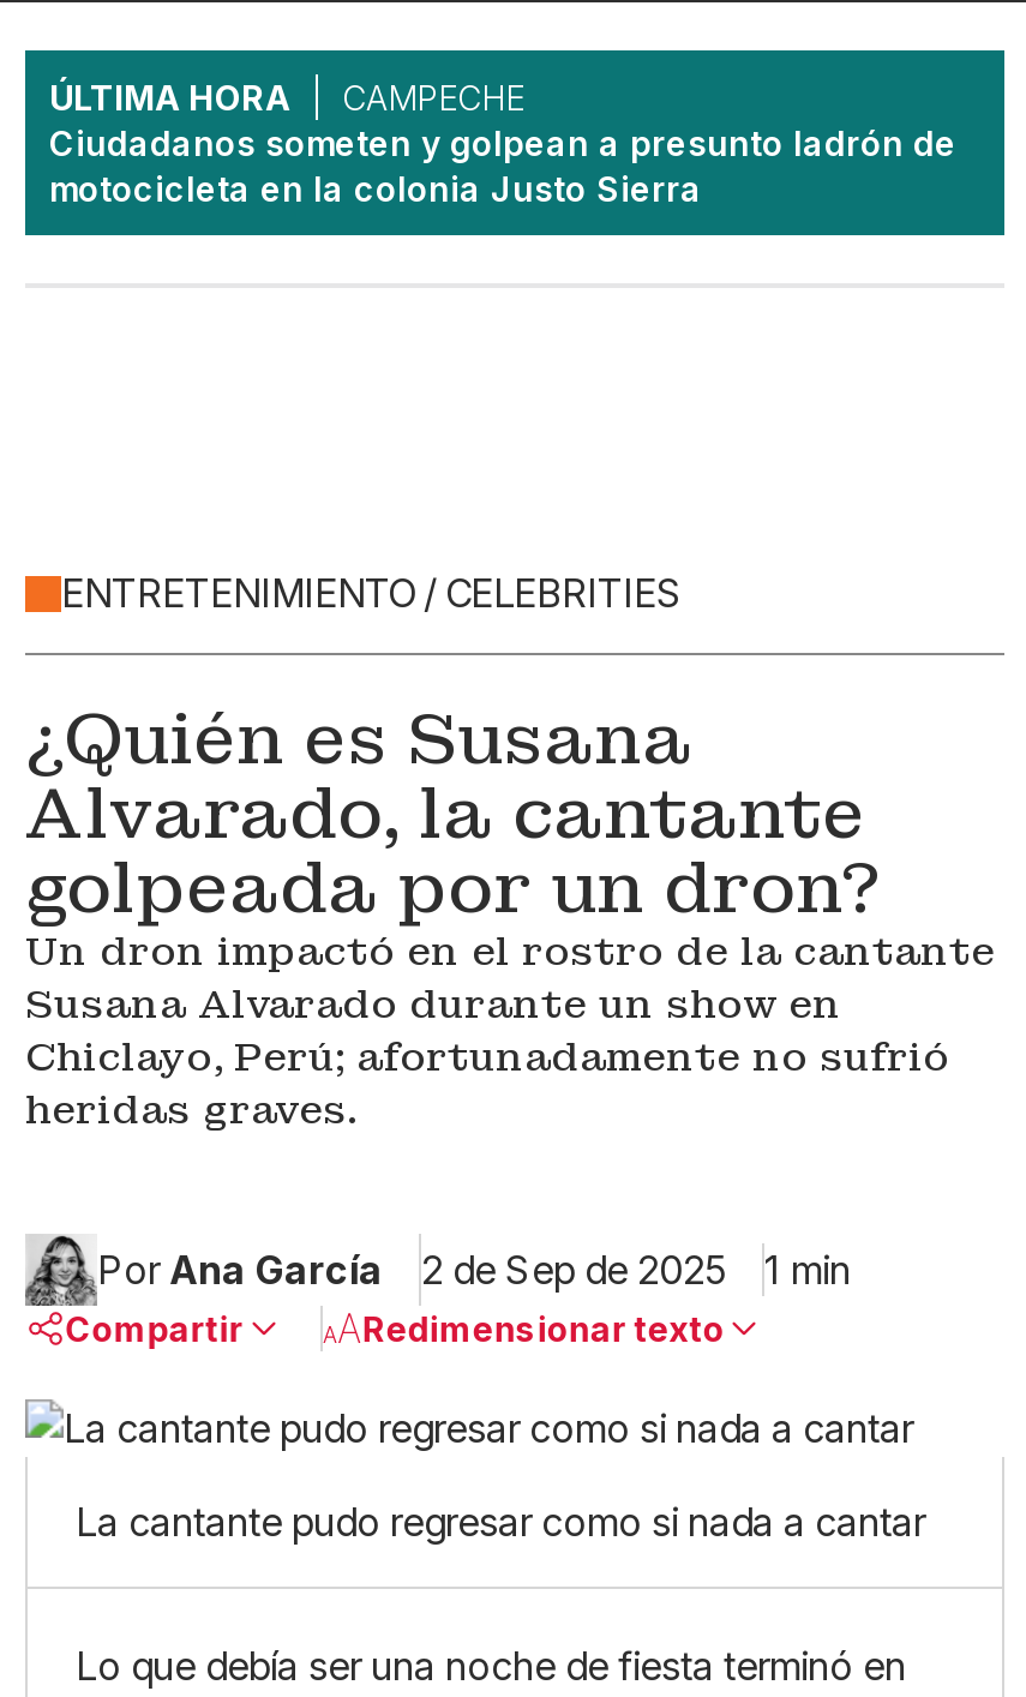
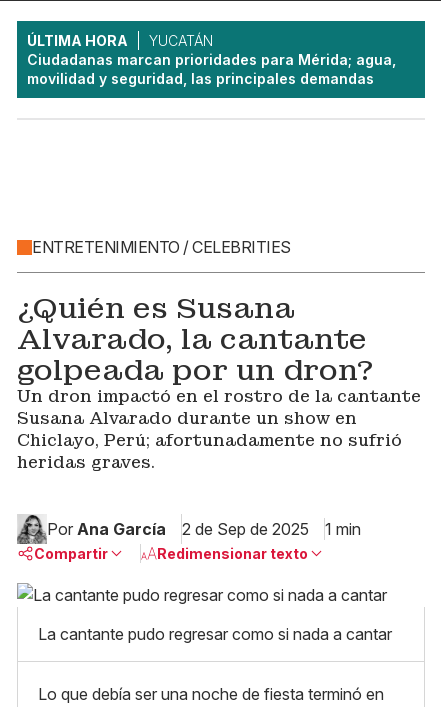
- CAMPECHE
- Ciudadanos someten y golpean a presunto ladrón de
- motocicleta en la colonia Justo Sierra
+ YUCATÁN
+ Ciudadanas marcan prioridades para Mérida; agua,
+ movilidad y seguridad, las principales demandas
